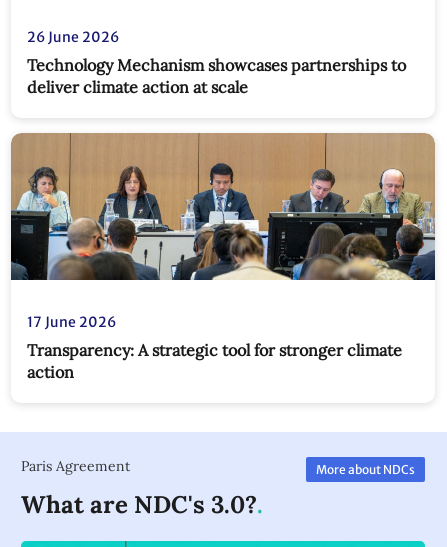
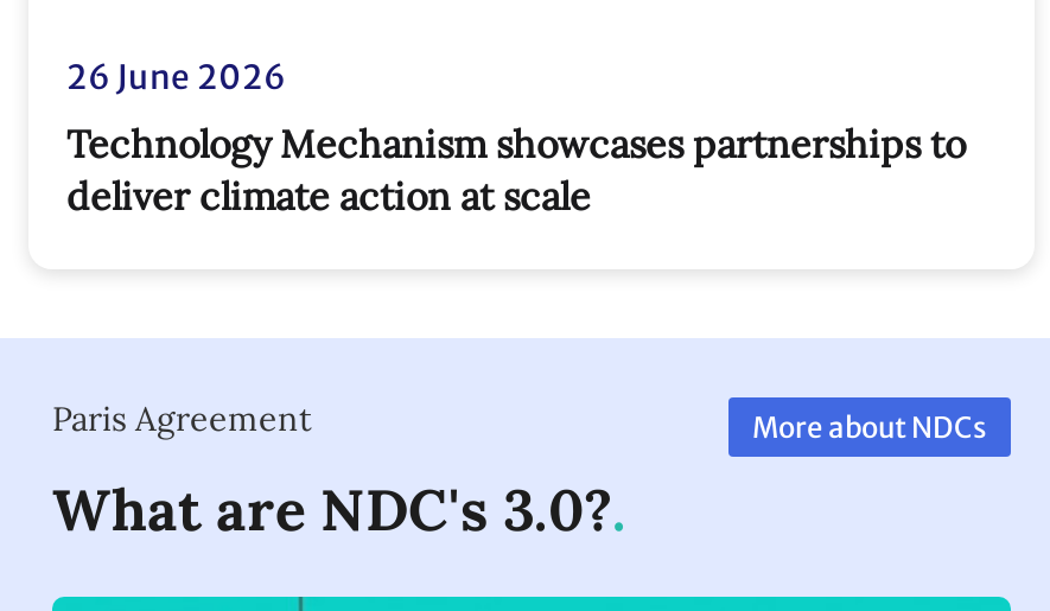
- [image]
- 17 June 2026
- Transparency: A strategic tool for stronger climate
- action
